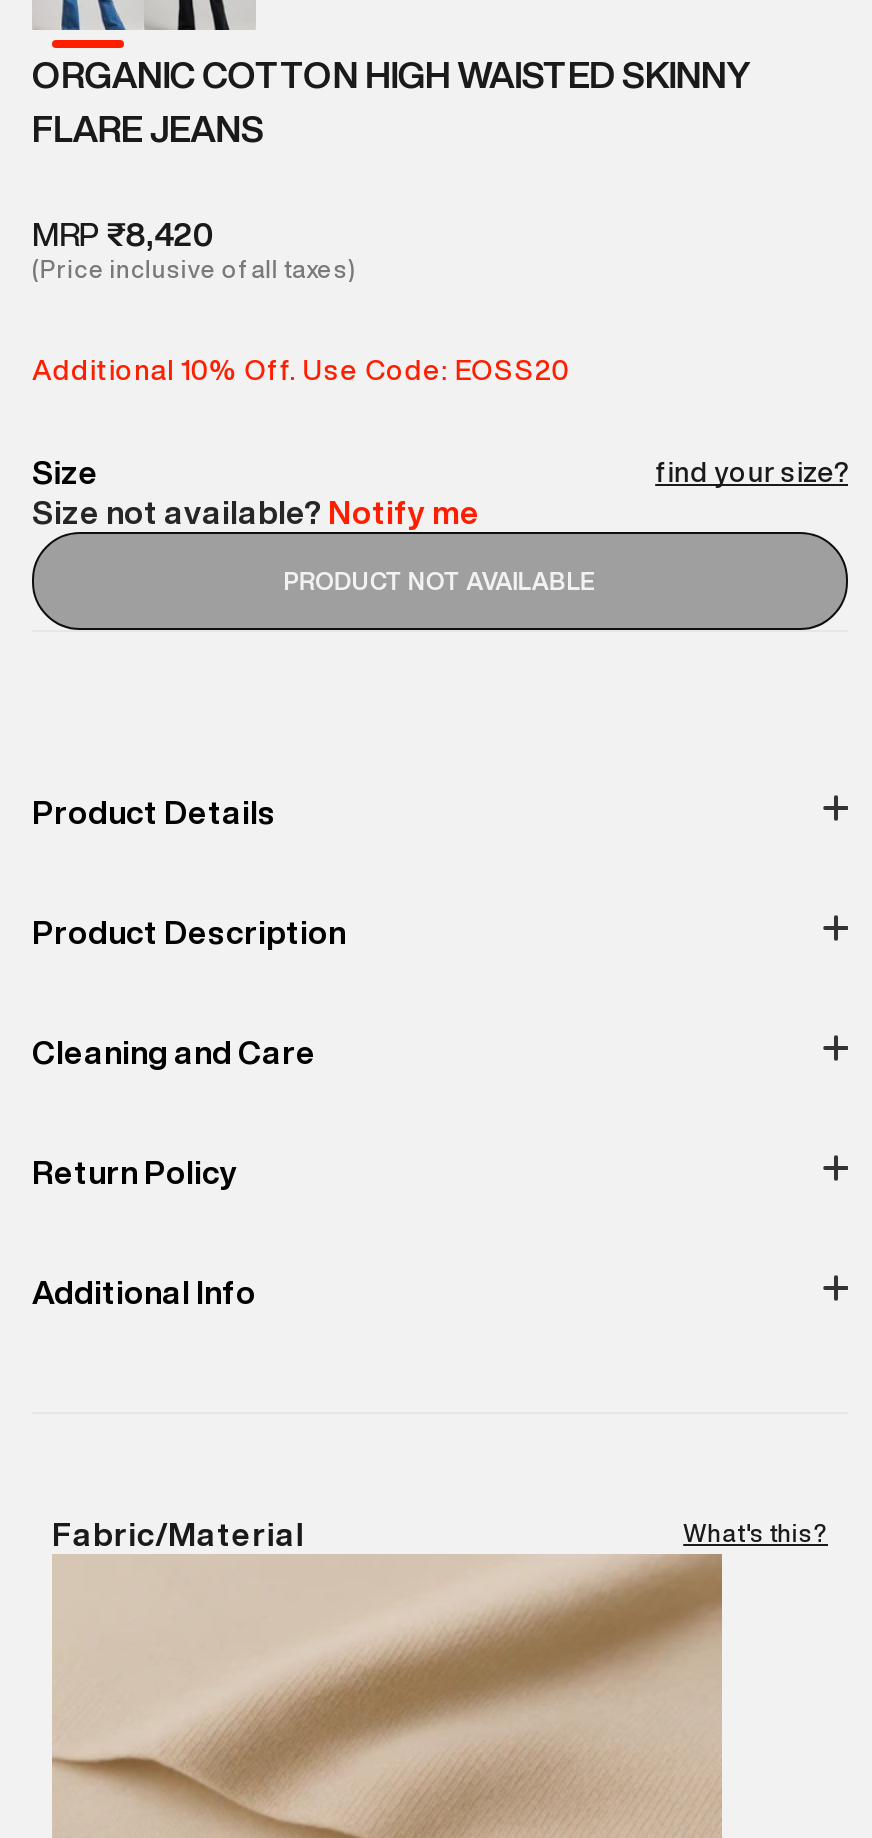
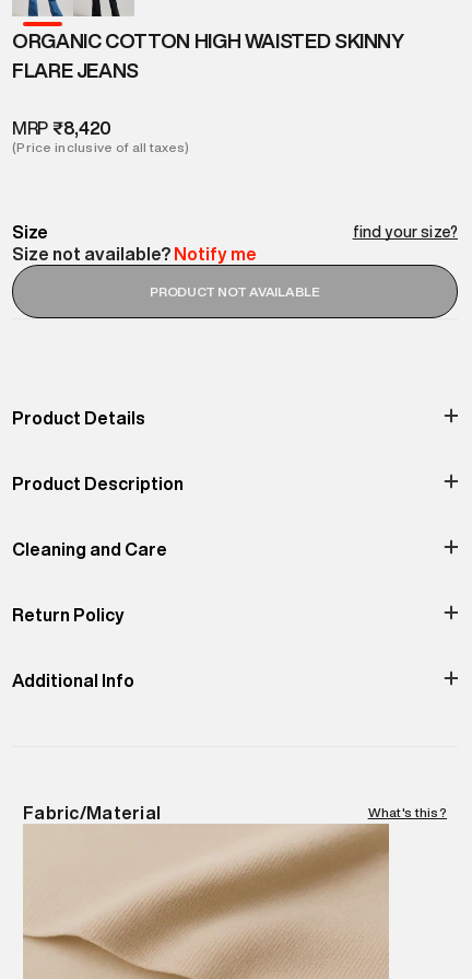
- Additional 10% Off. Use Code: EOSS20
